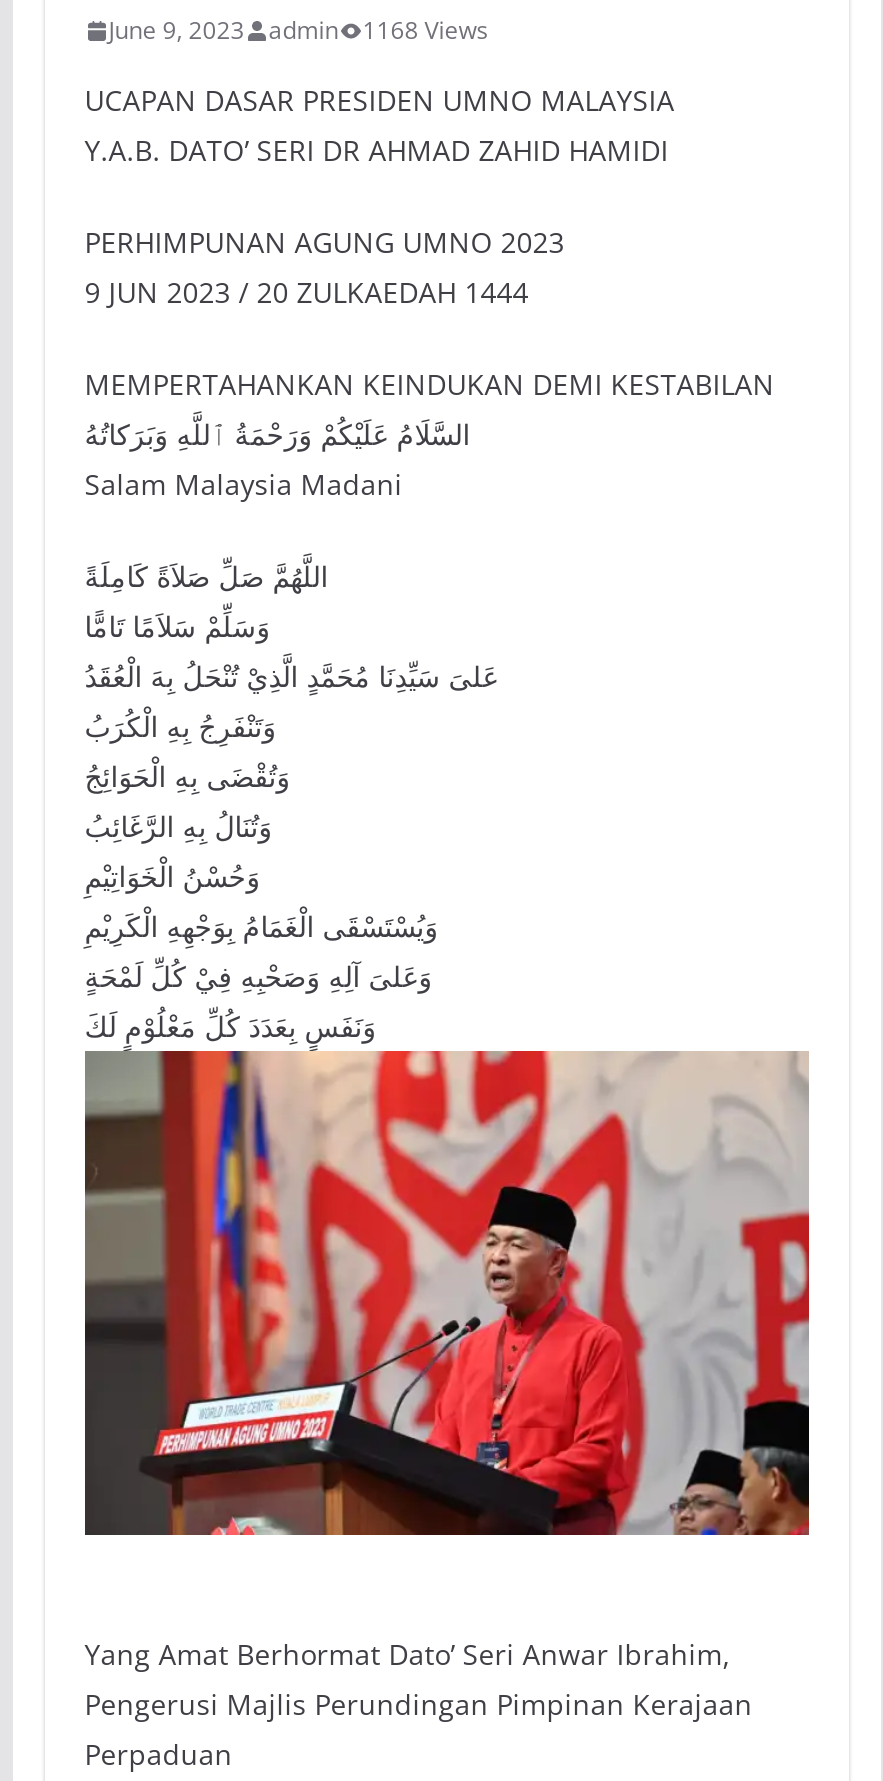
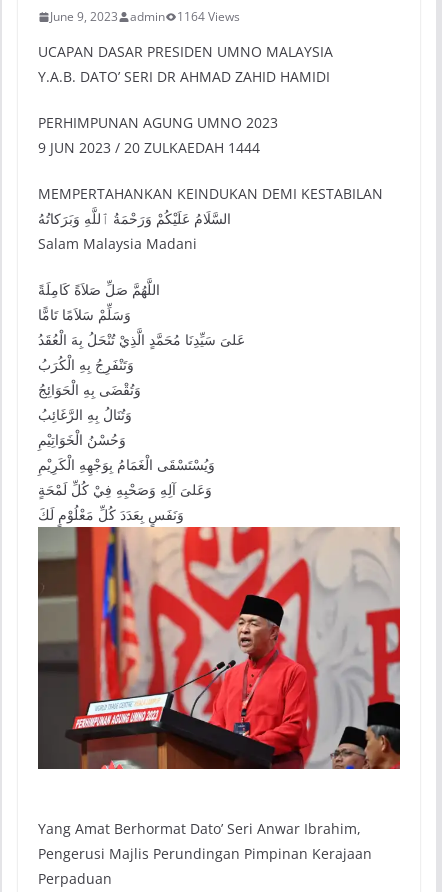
- June 9, 2023 admin 1168 Views
+ June 9, 2023 admin 1164 Views
